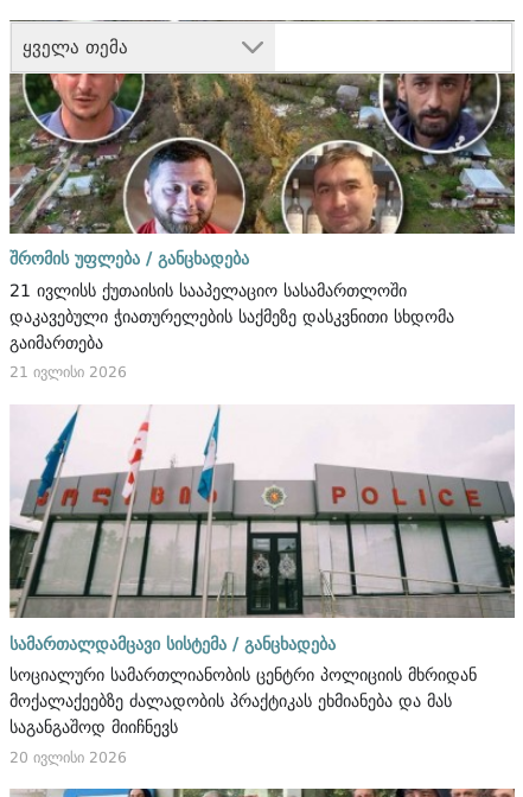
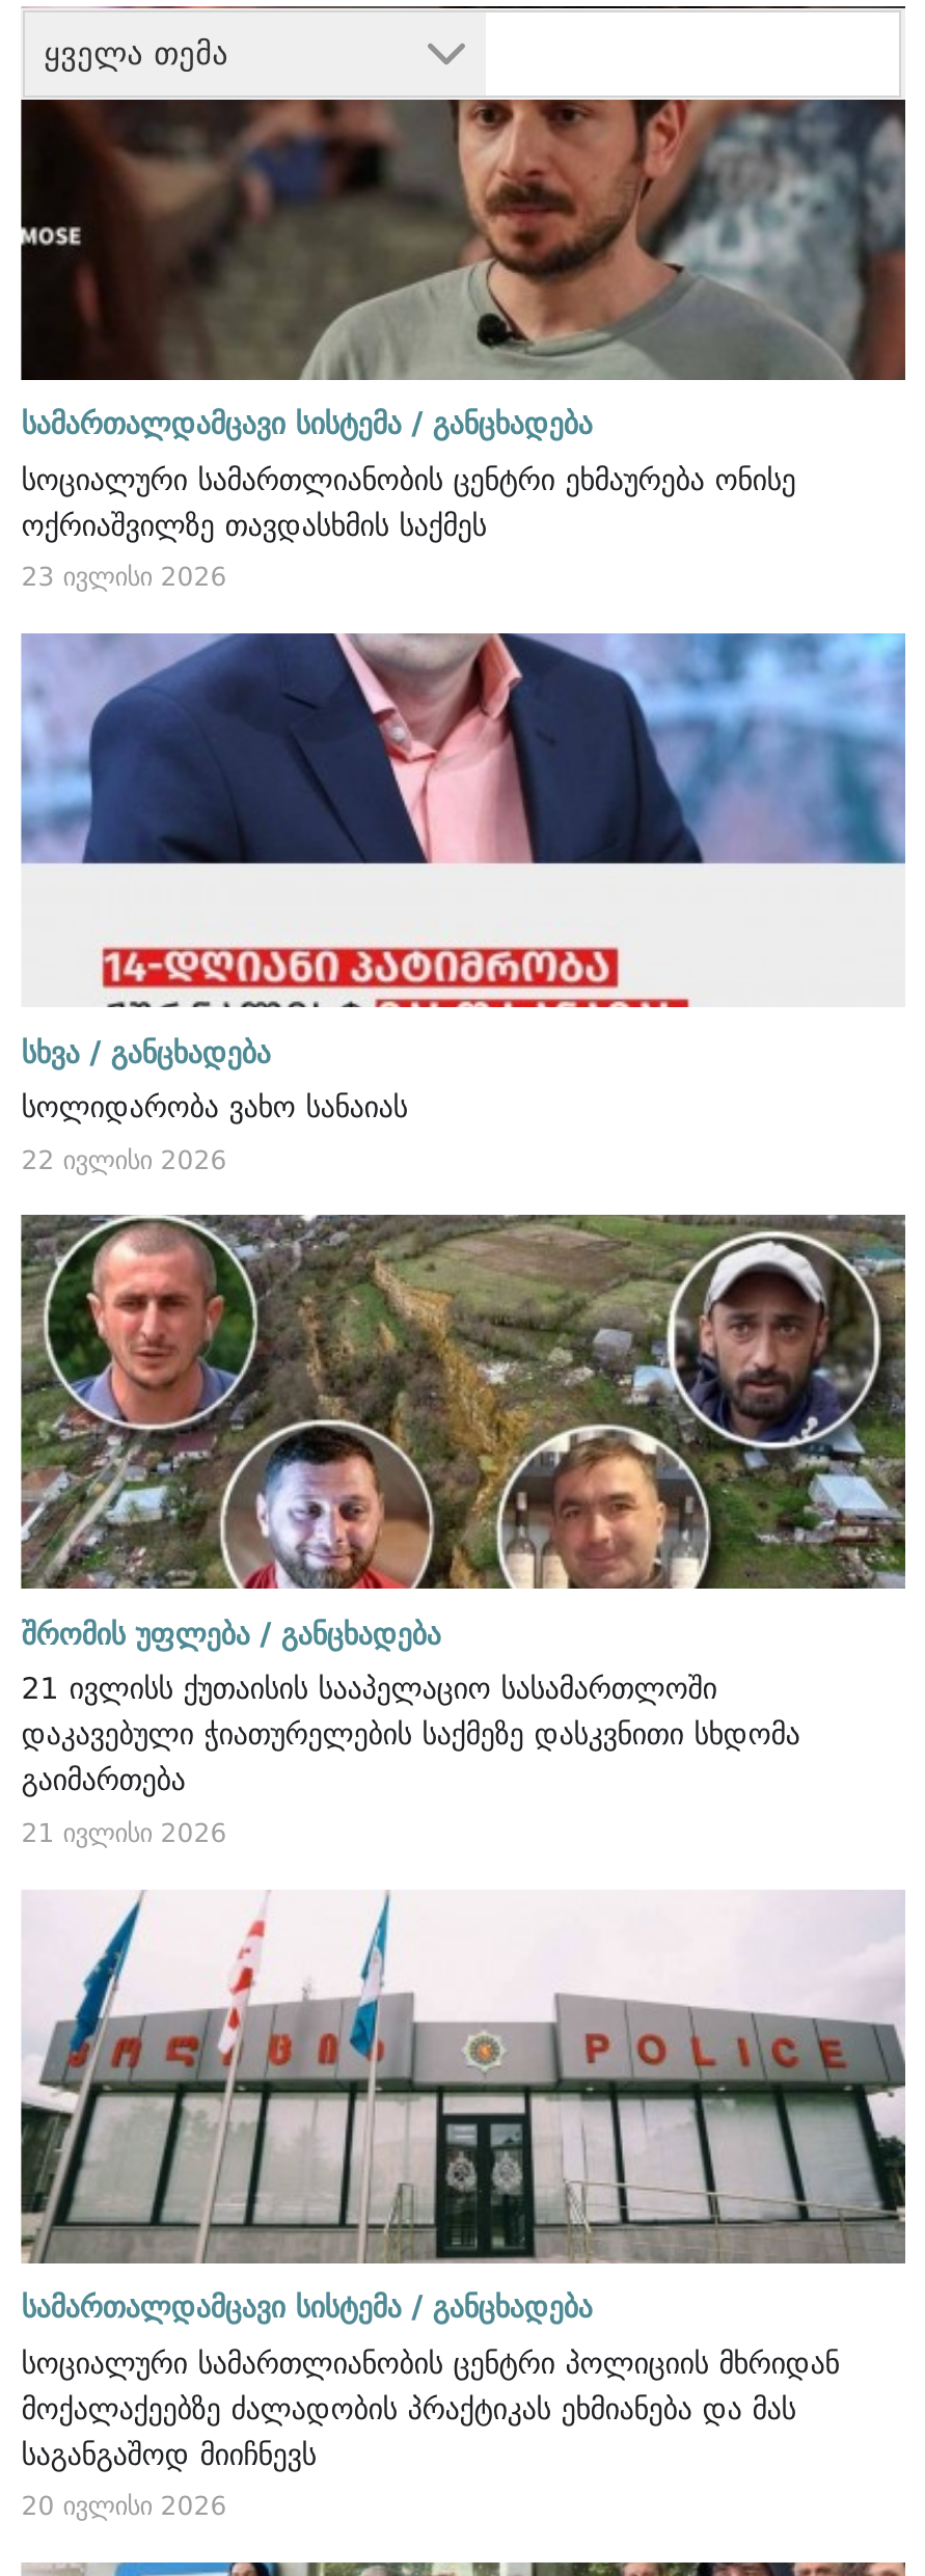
+ [image]
+ სამართალდამცავი სისტემა / განცხადება
+ სოციალური სამართლიანობის ცენტრი ეხმაურება ონისე
+ ოქრიაშვილზე თავდასხმის საქმეს
+ 23 ივლისი 2026

+ [image]

+ [image]

+ [image]
+ სხვა / განცხადება
+ სოლიდარობა ვახო სანაიას
+ 22 ივლისი 2026
